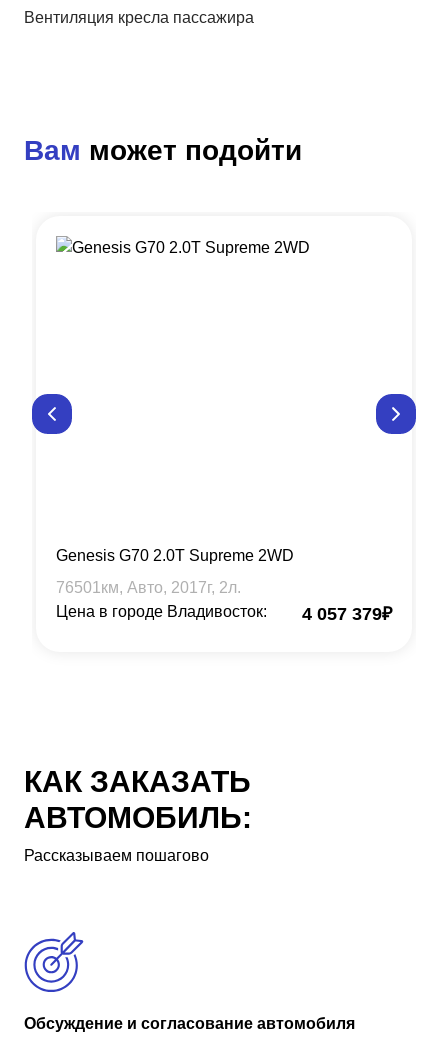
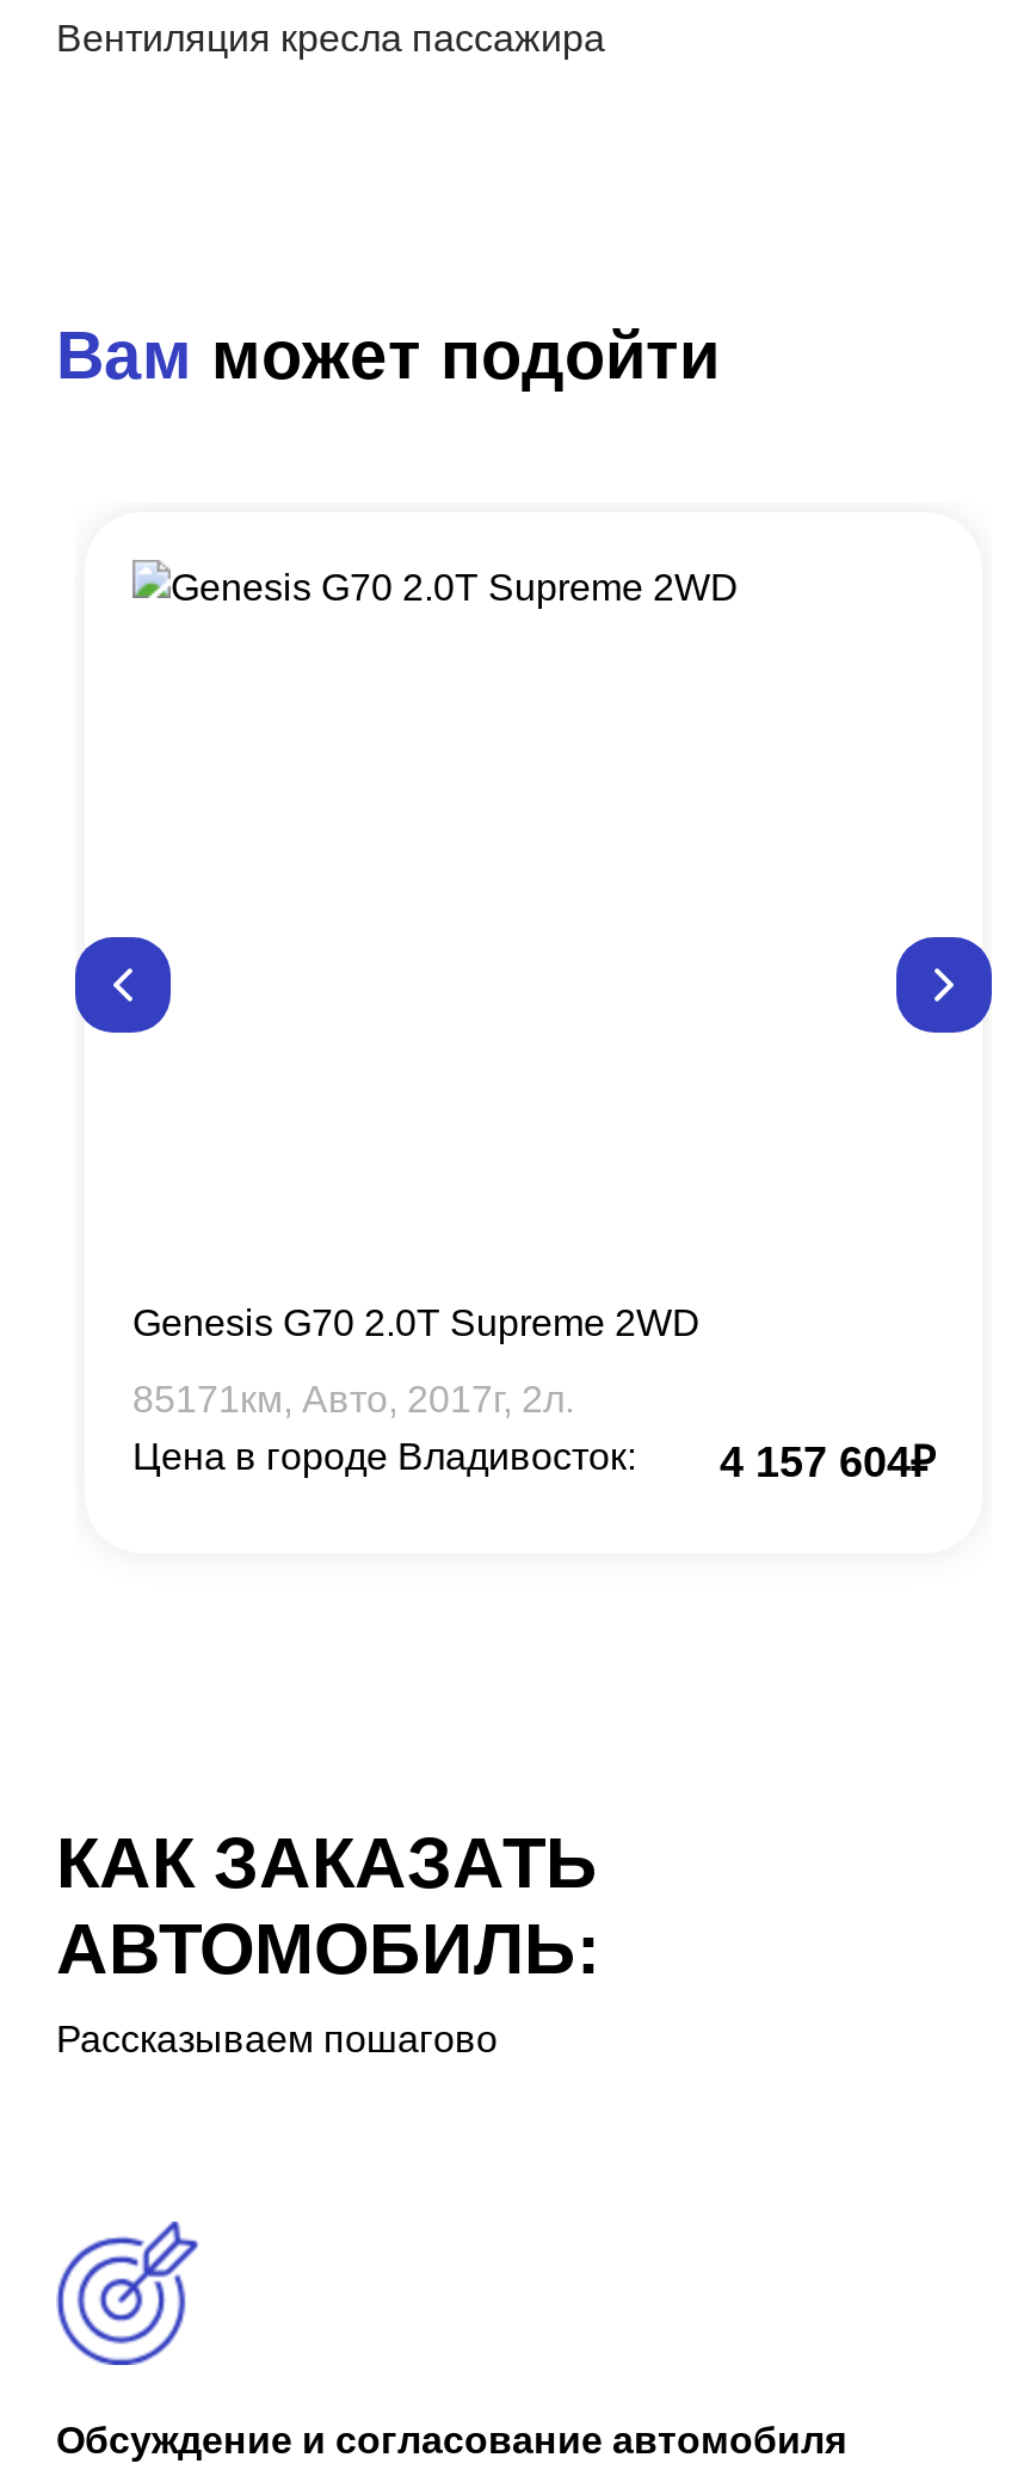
- 76501км, Авто, 2017г, 2л.
+ 85171км, Авто, 2017г, 2л.

- 4 057 379₽
+ 4 157 604₽
